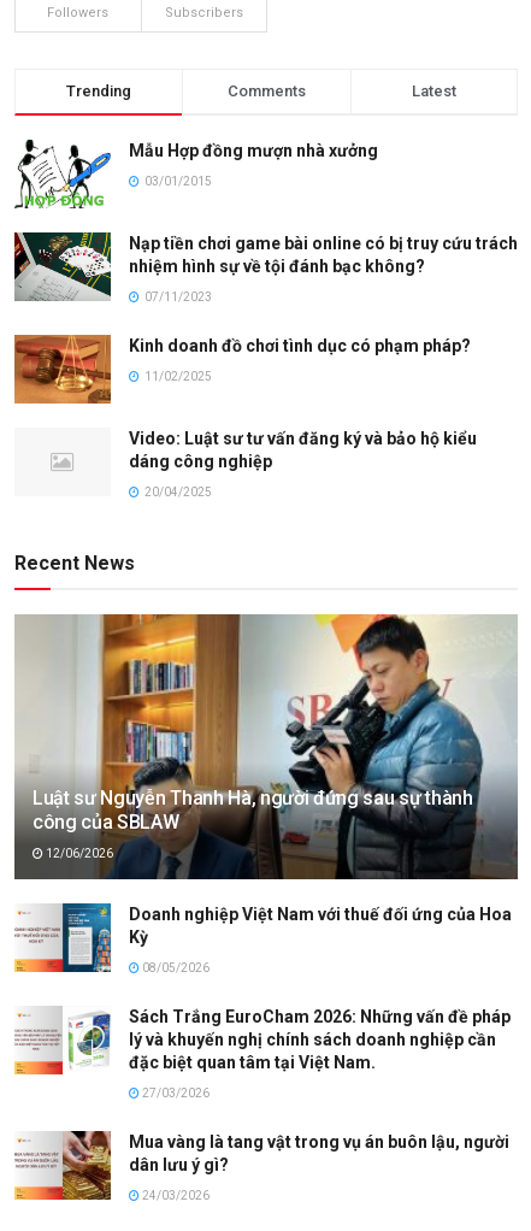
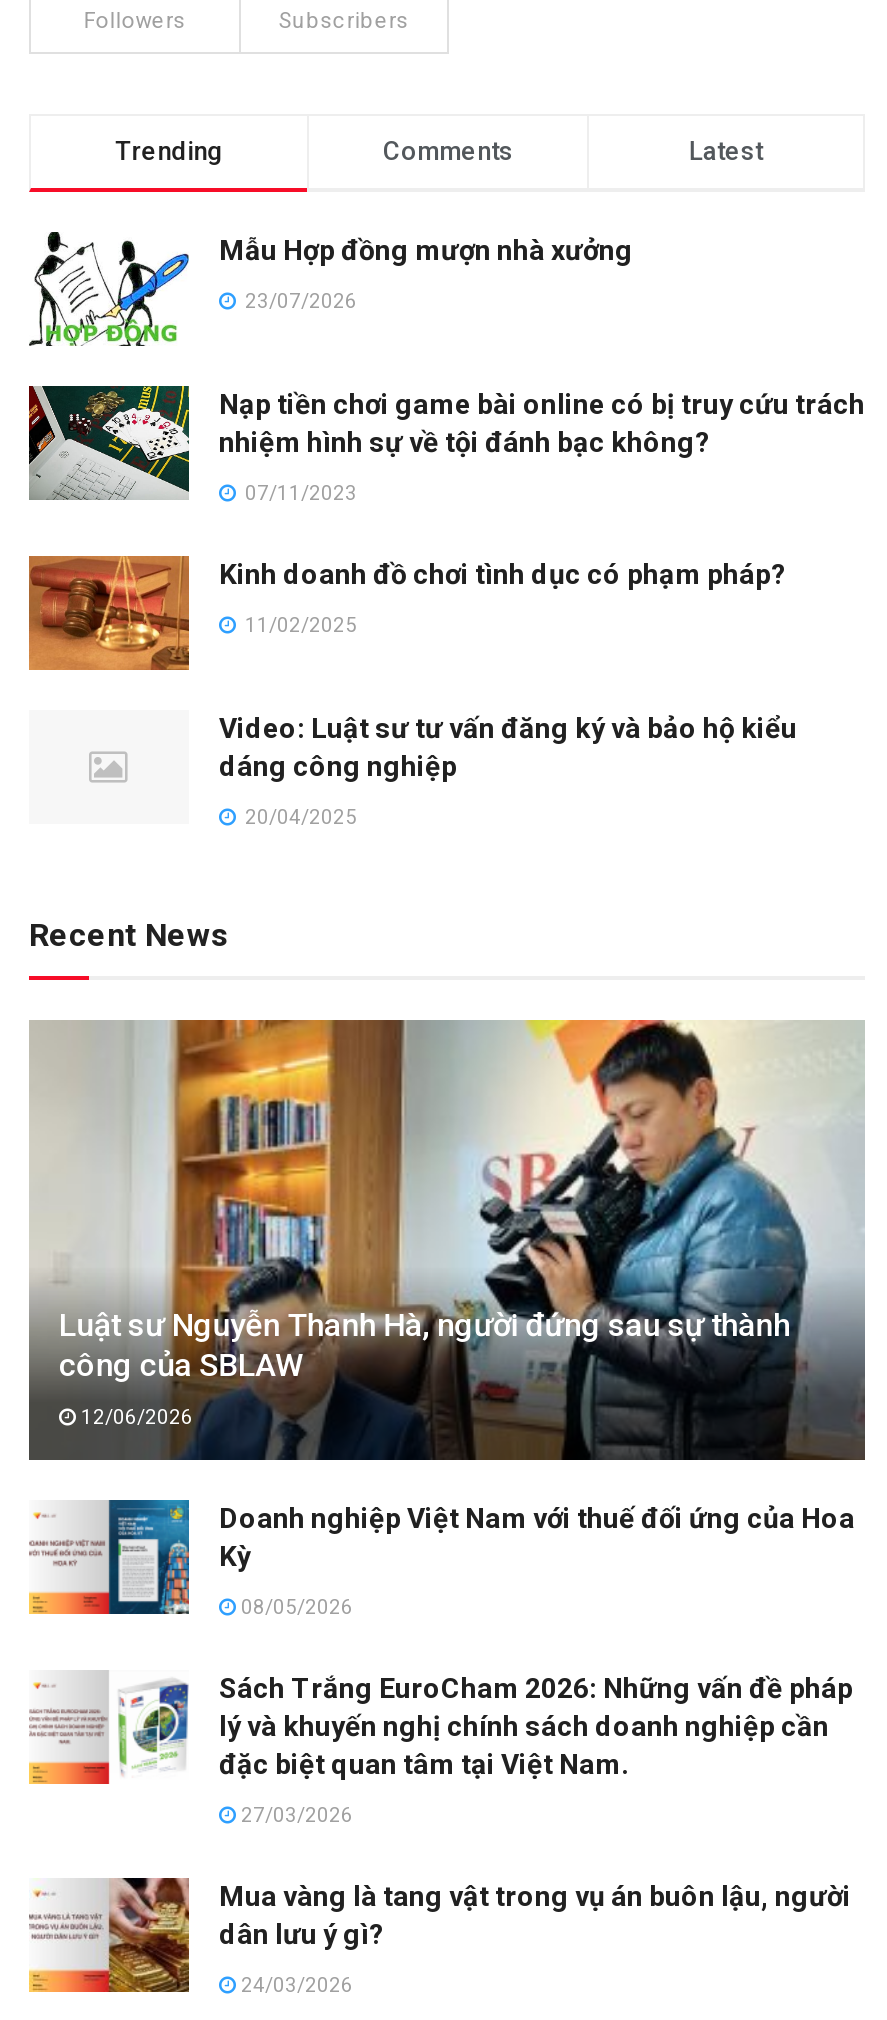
- 03/01/2015
+ 23/07/2026
